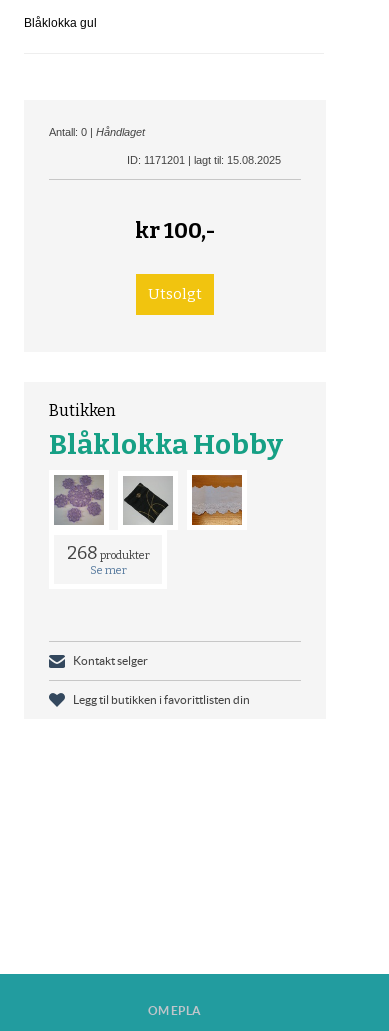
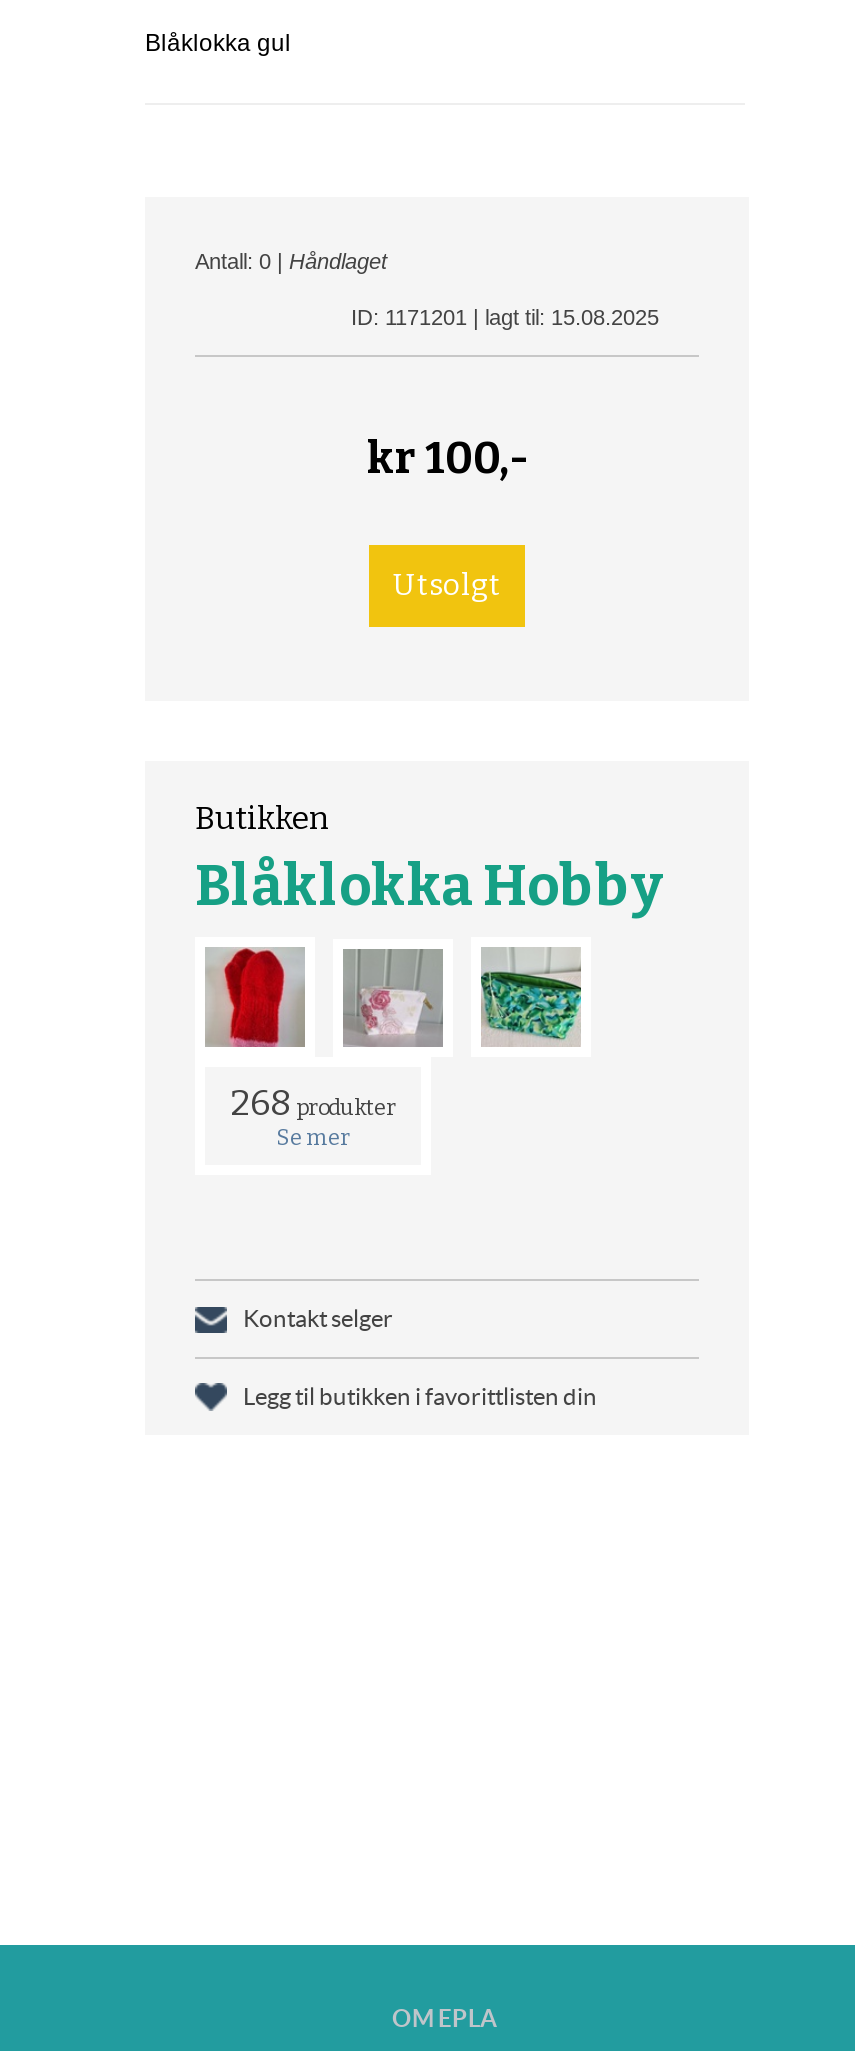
- [image]
+ [image]

- [image]
+ [image]

- [image]
+ [image]
